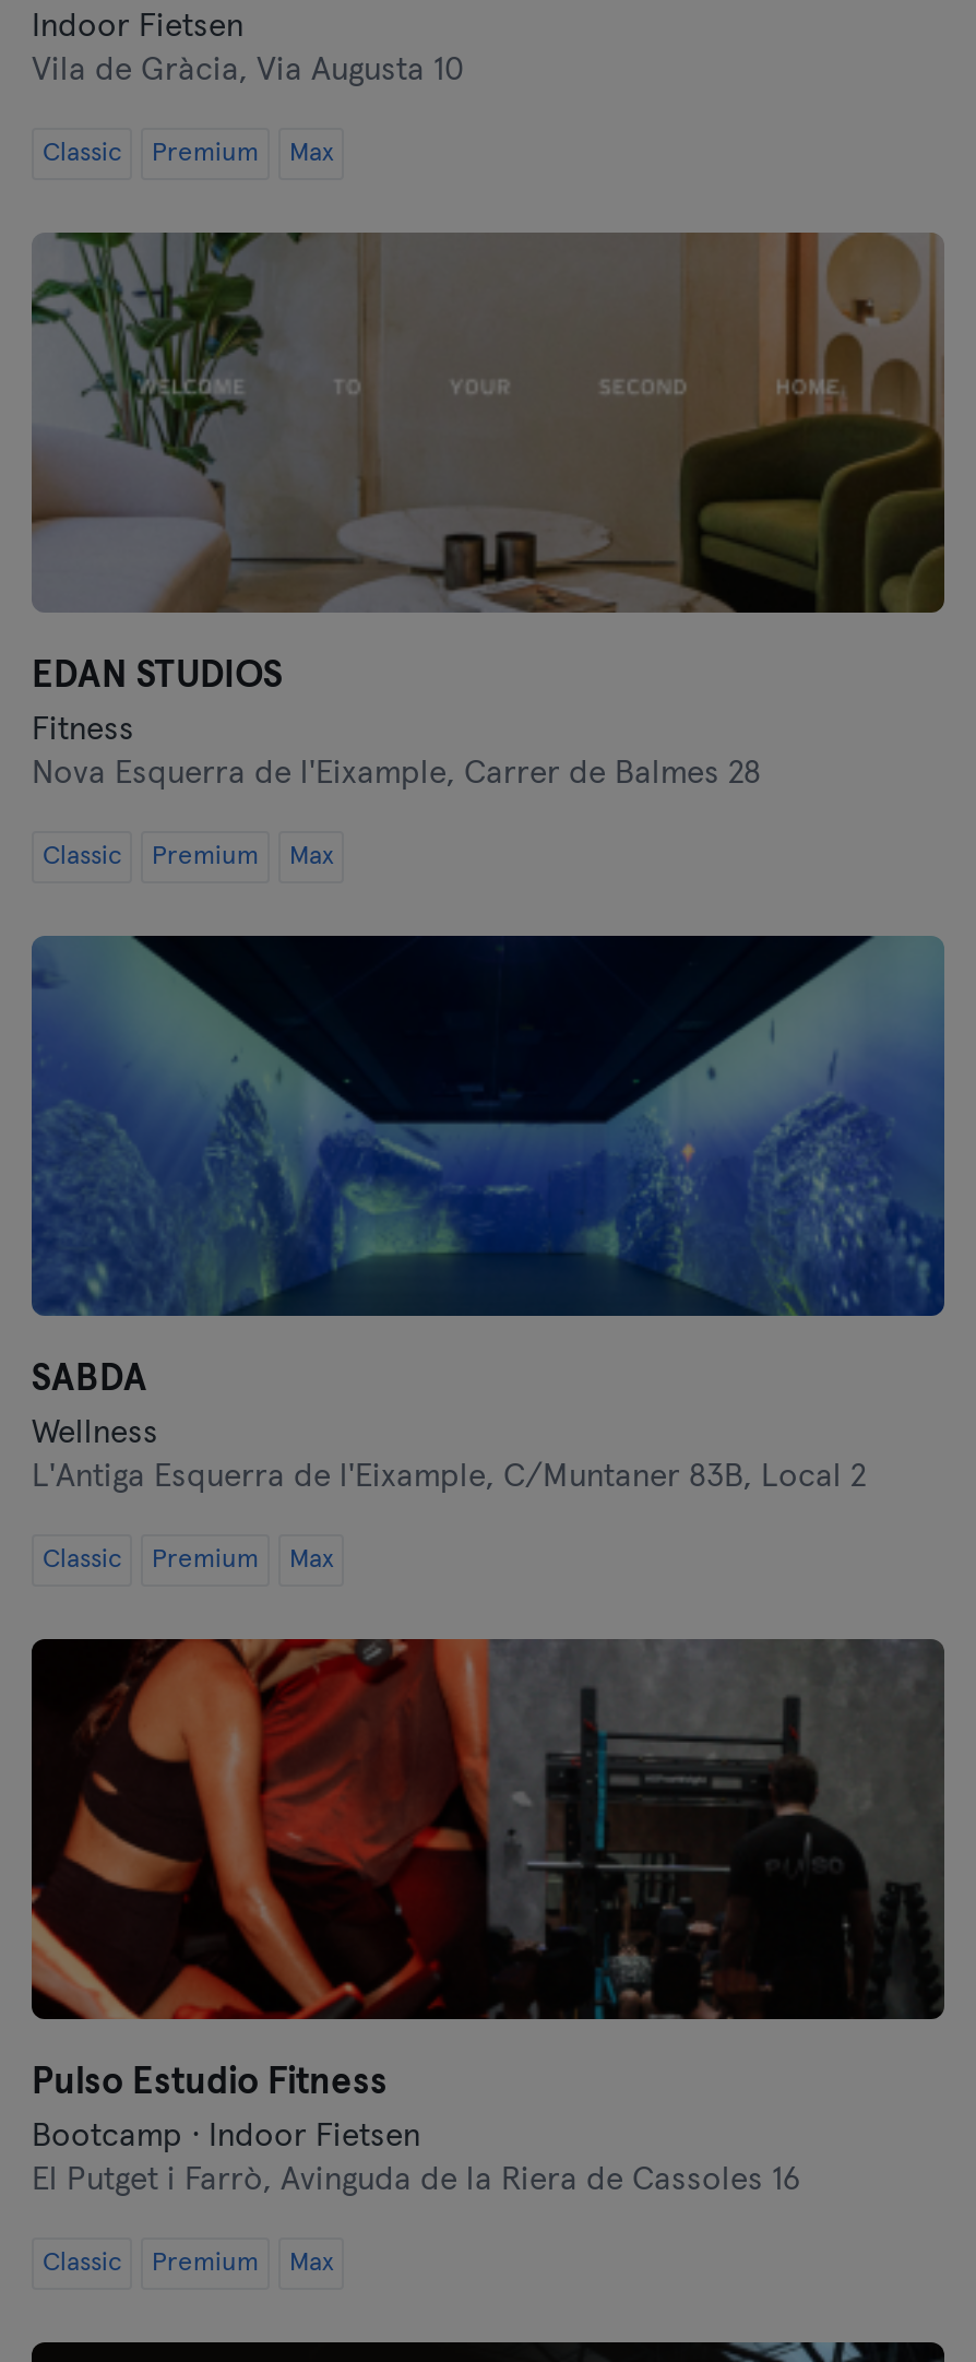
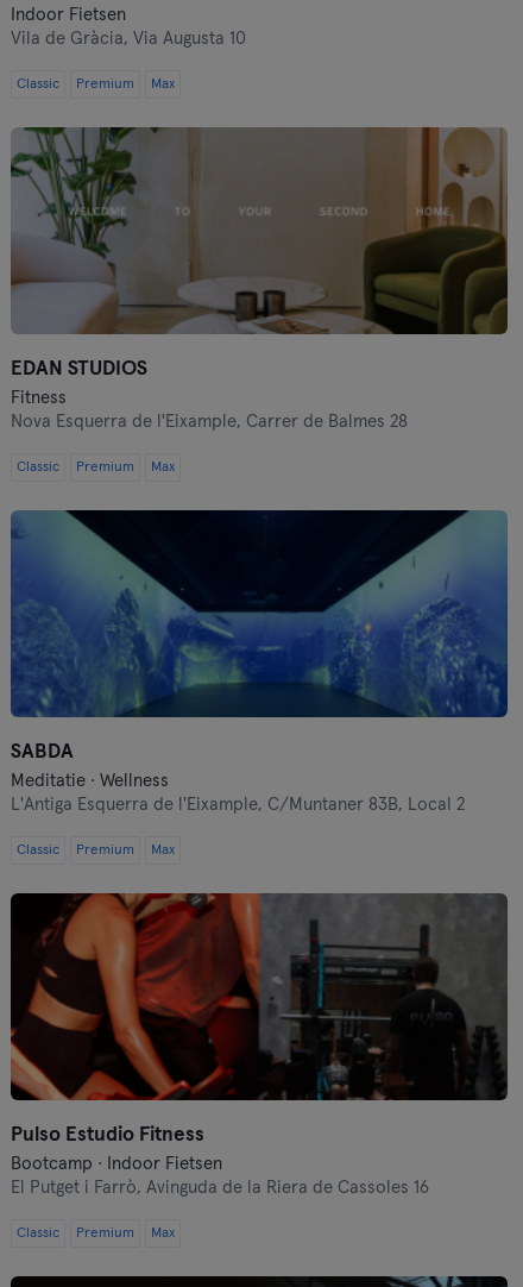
- Wellness
+ Meditatie · Wellness
